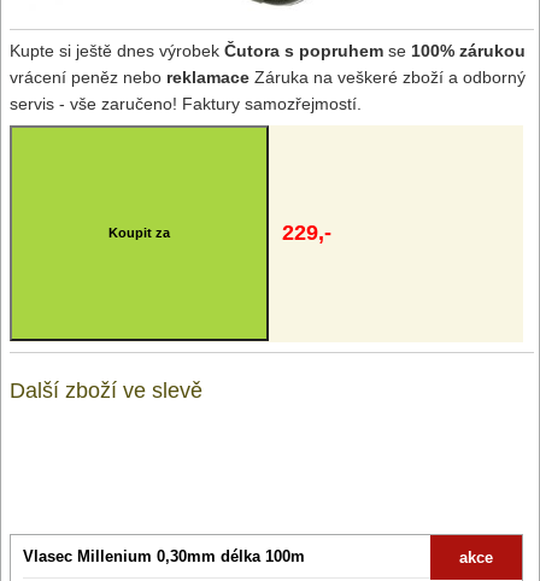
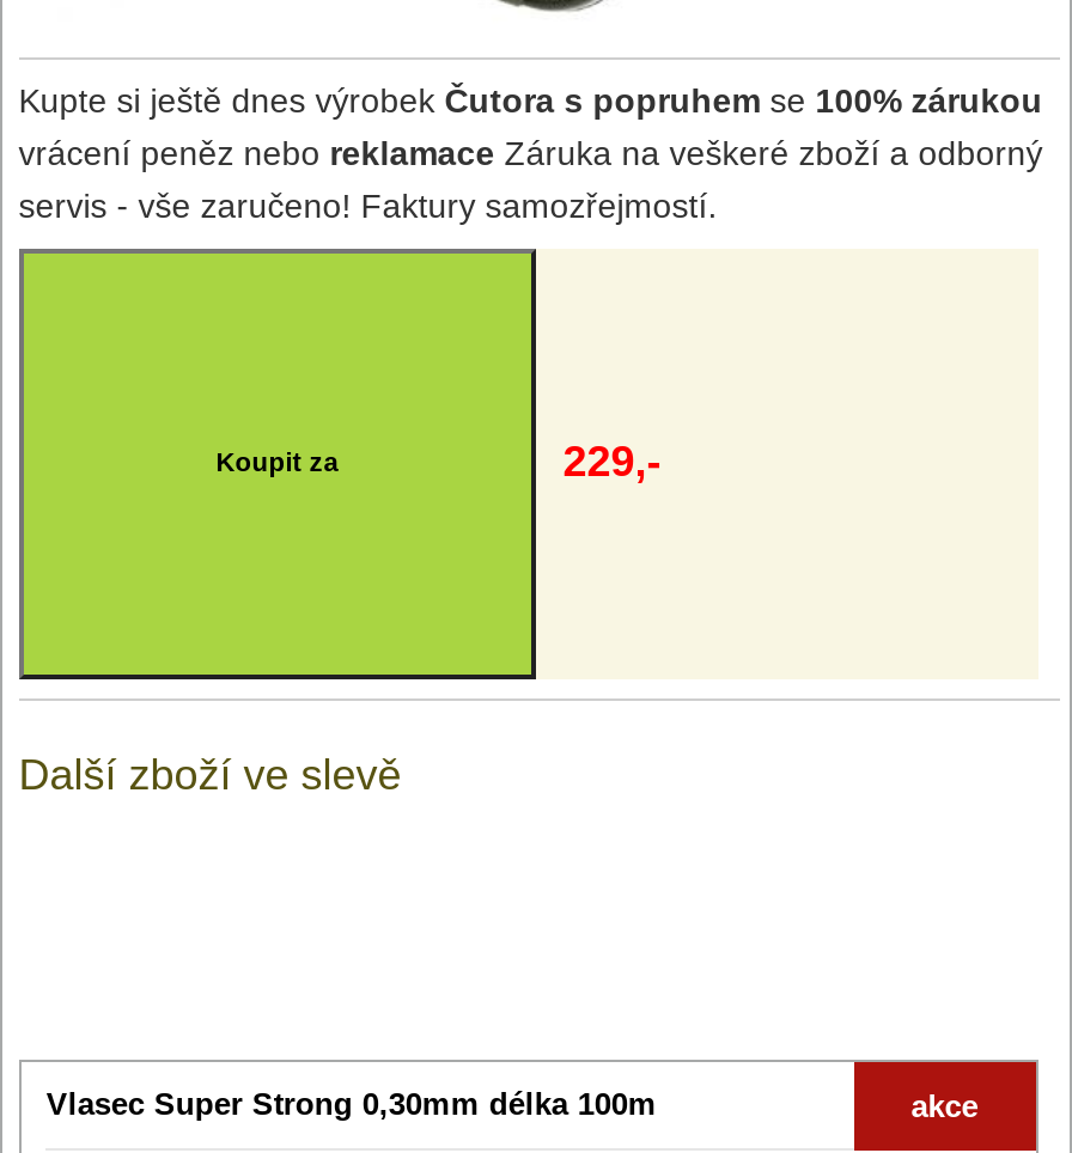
- Vlasec Millenium 0,30mm délka 100m
+ Vlasec Super Strong 0,30mm délka 100m
